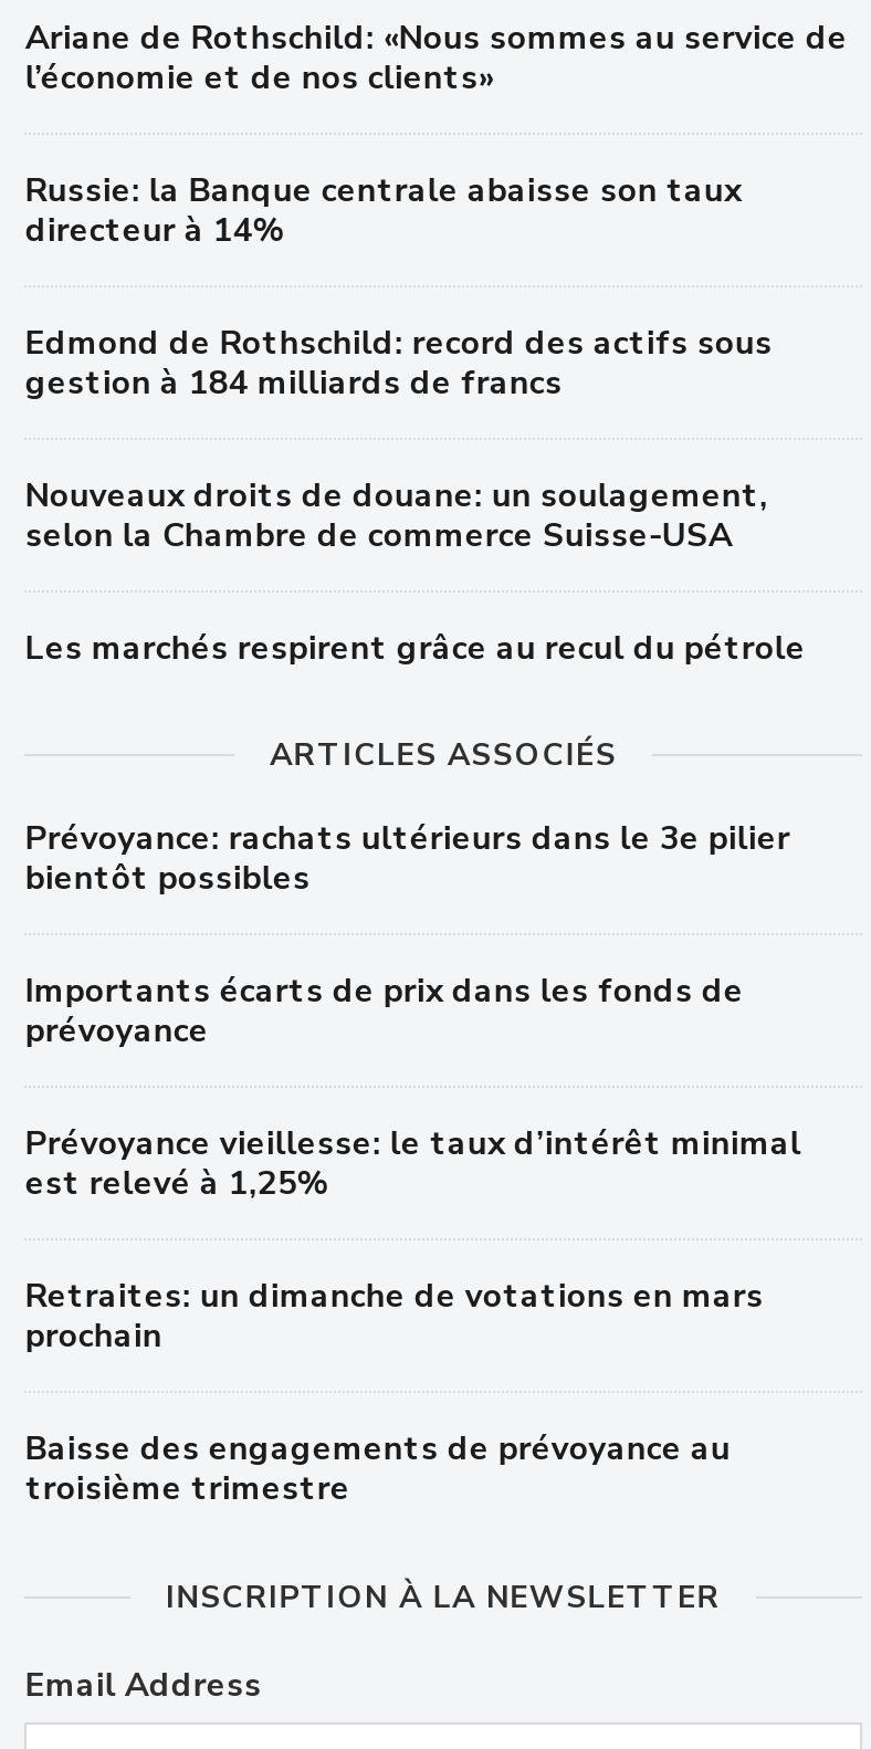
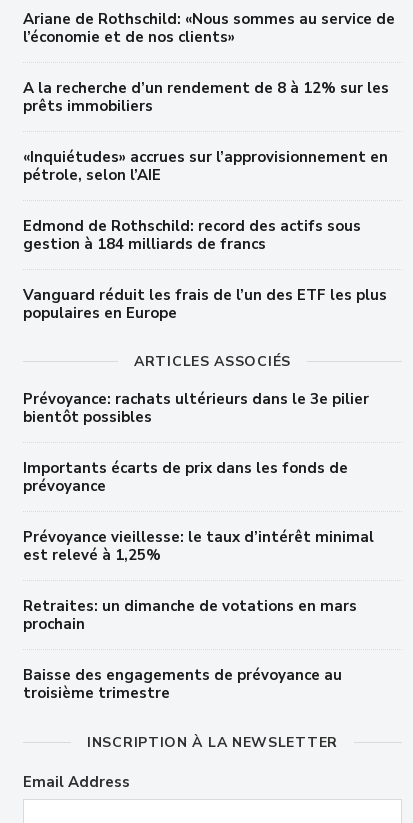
- Russie: la Banque centrale abaisse son taux
- directeur à 14%
+ A la recherche d’un rendement de 8 à 12% sur les
+ prêts immobiliers
+ «Inquiétudes» accrues sur l’approvisionnement en
+ pétrole, selon l’AIE

moved down: Edmond de Rothschild: record des actifs sous | gestion à 184 milliards de francs

- Nouveaux droits de douane: un soulagement,
- selon la Chambre de commerce Suisse-USA
- Les marchés respirent grâce au recul du pétrole
+ Vanguard réduit les frais de l’un des ETF les plus
+ populaires en Europe
